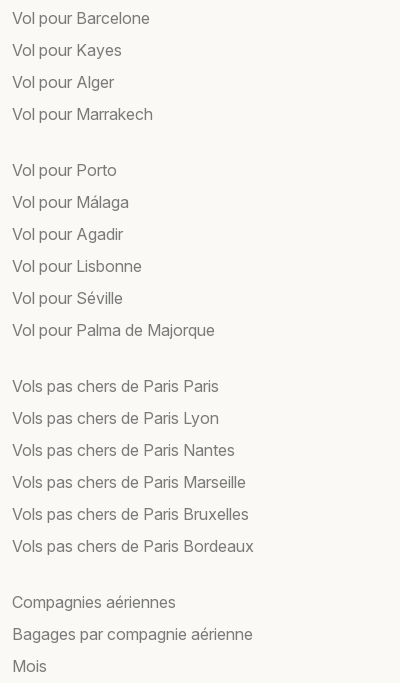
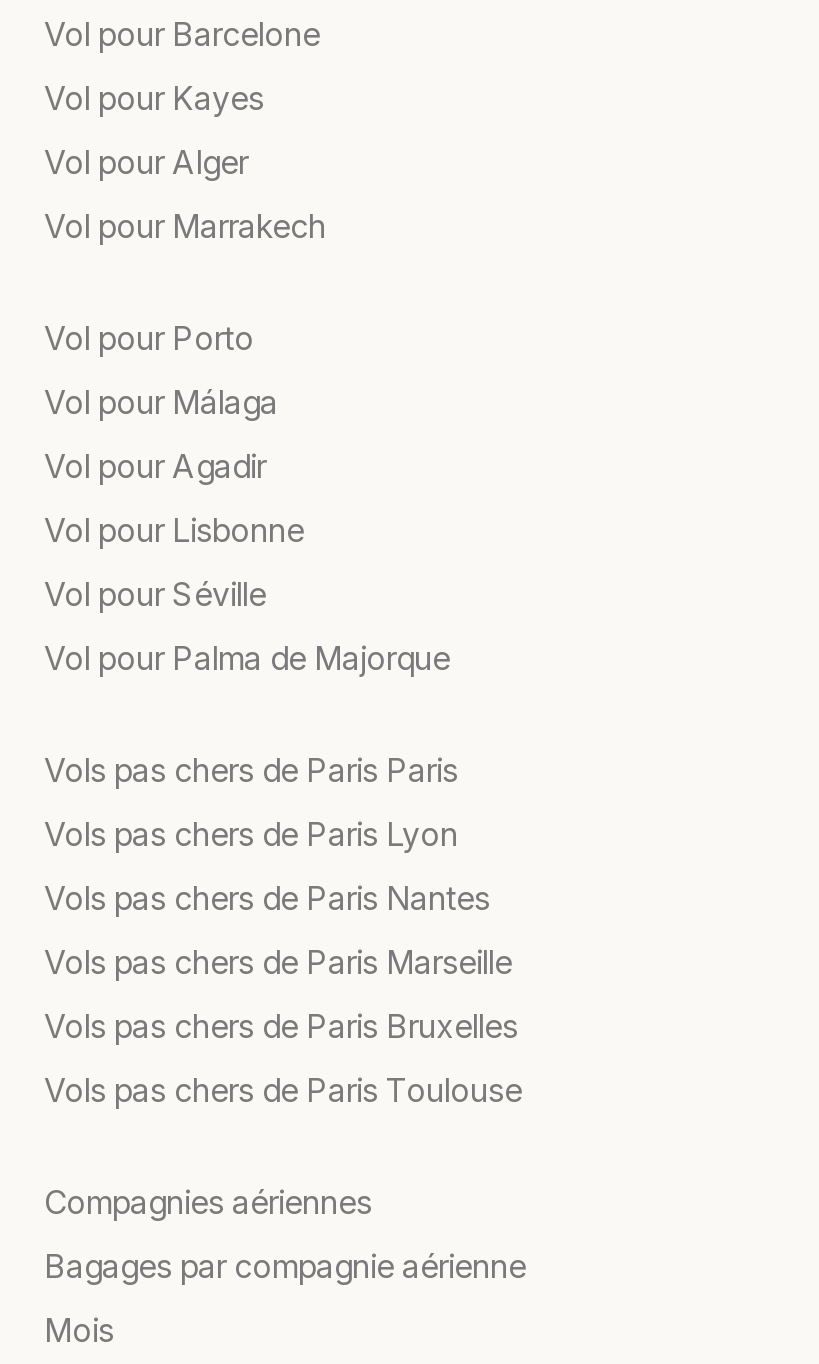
- Vols pas chers de Paris Bordeaux
+ Vols pas chers de Paris Toulouse
